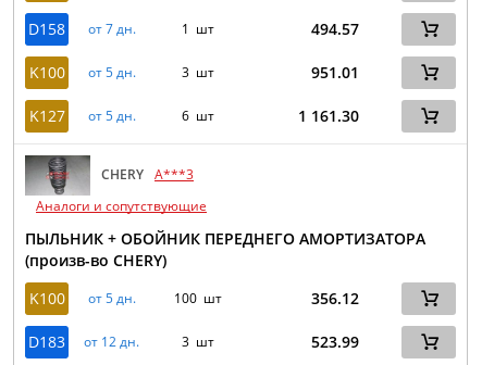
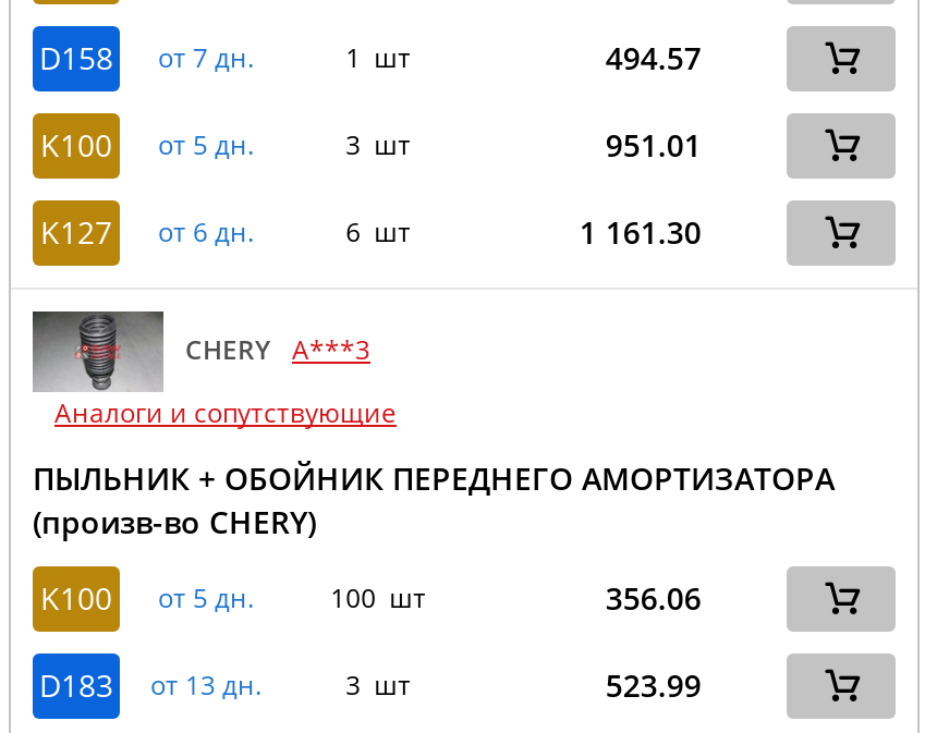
- K127 от 5 дн.
+ K127 от 6 дн.

- 356.12
+ 356.06

- D183 от 12 дн.
+ D183 от 13 дн.
